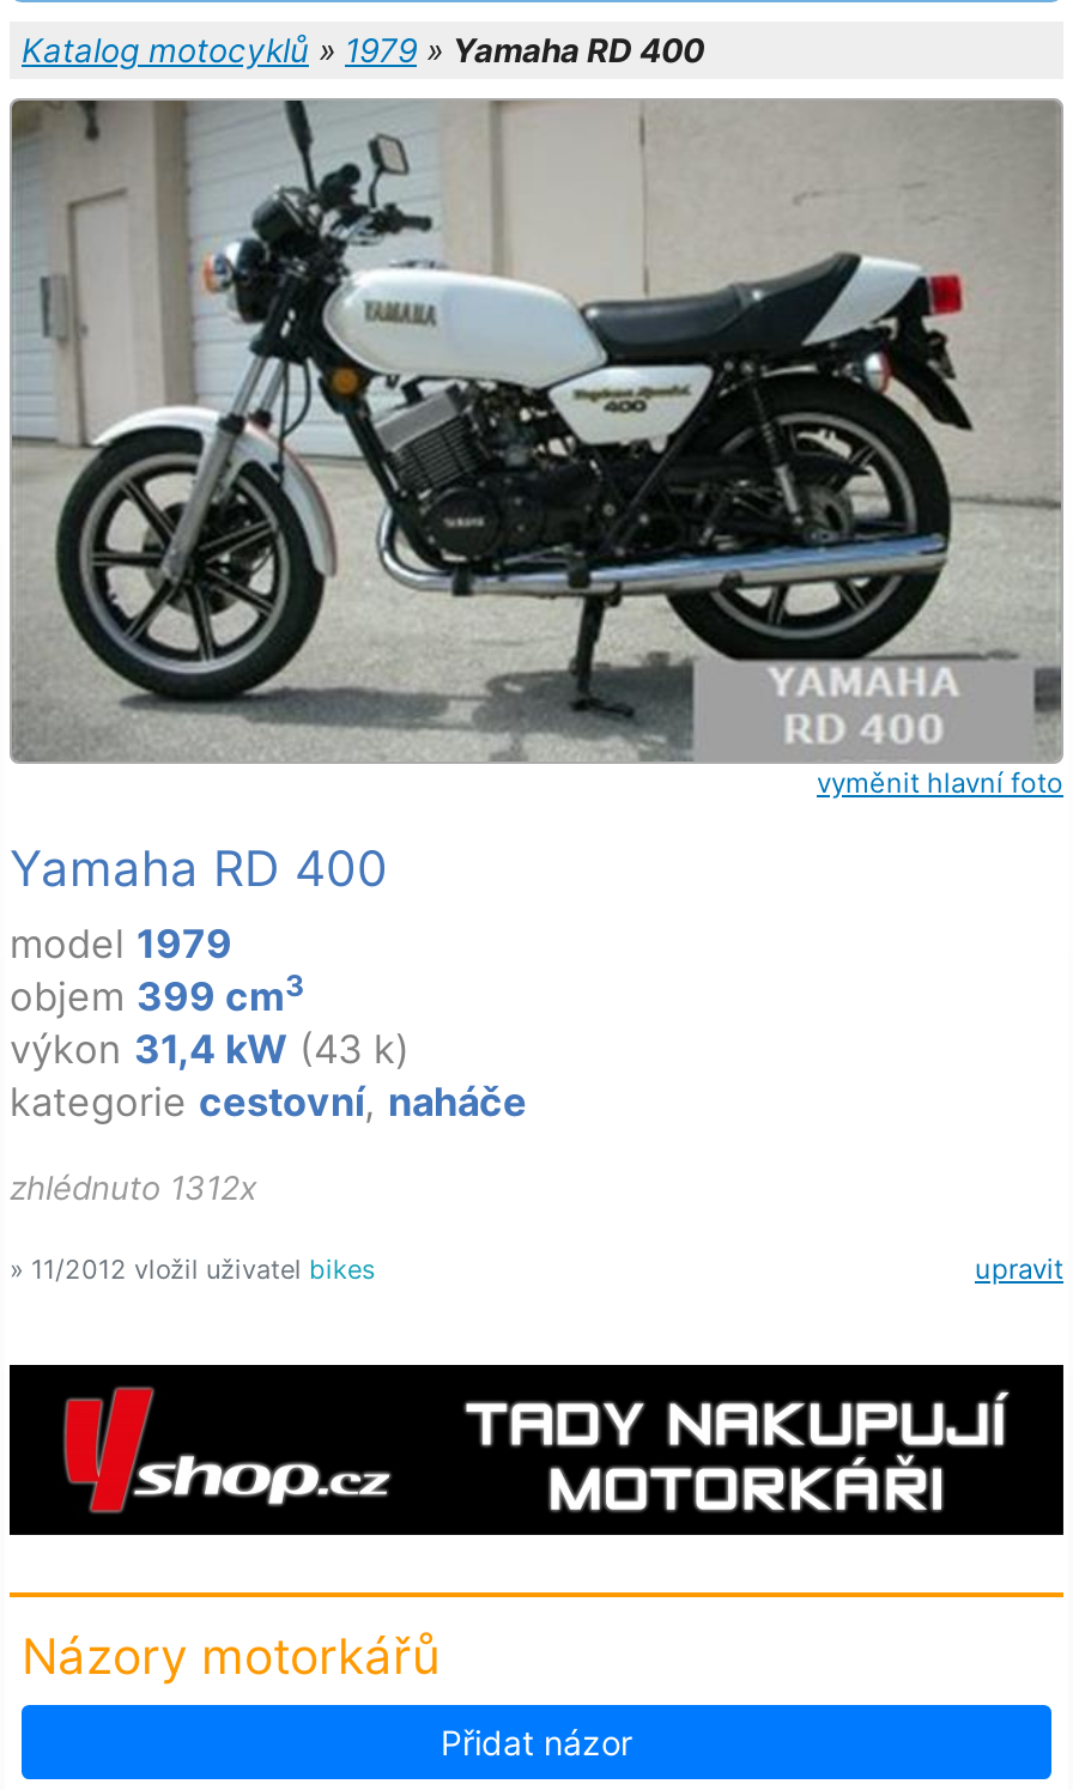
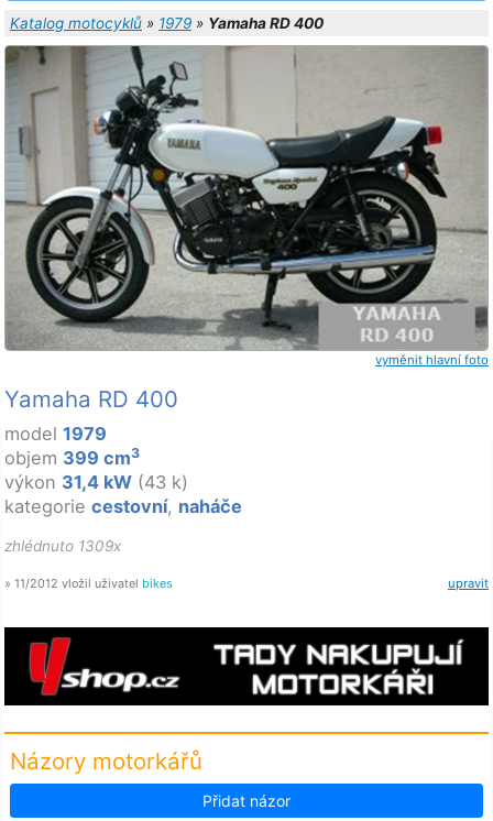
- zhlédnuto 1312x
+ zhlédnuto 1309x
